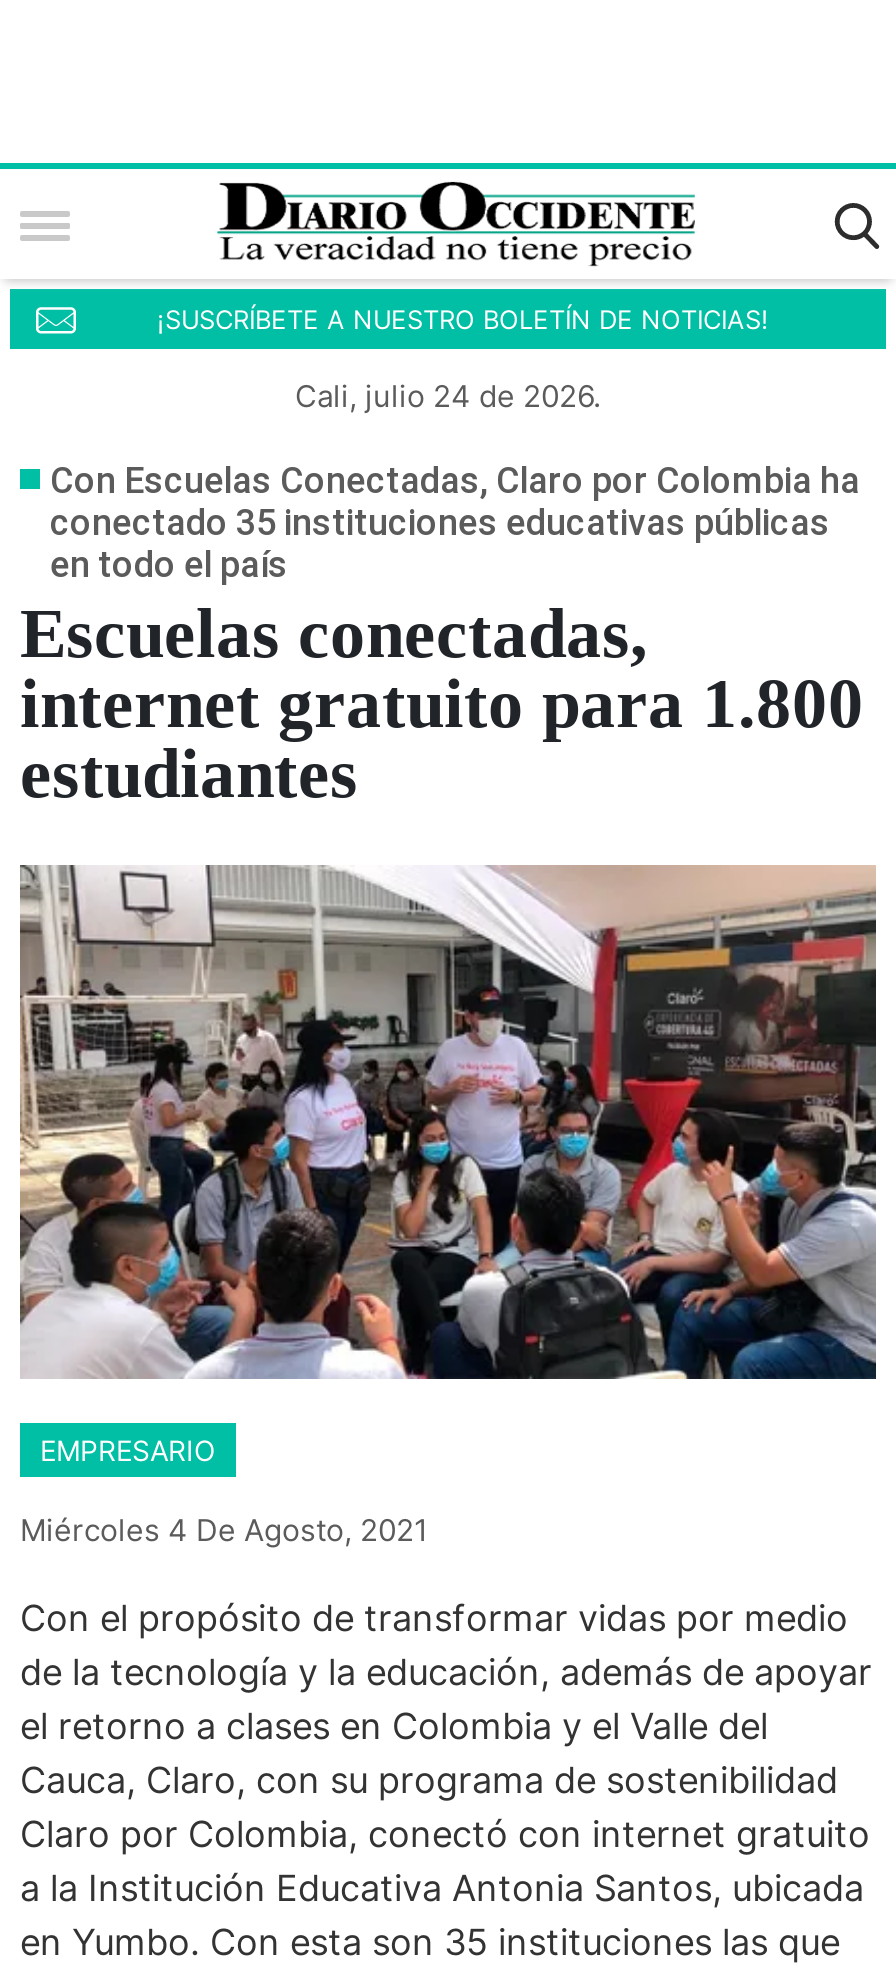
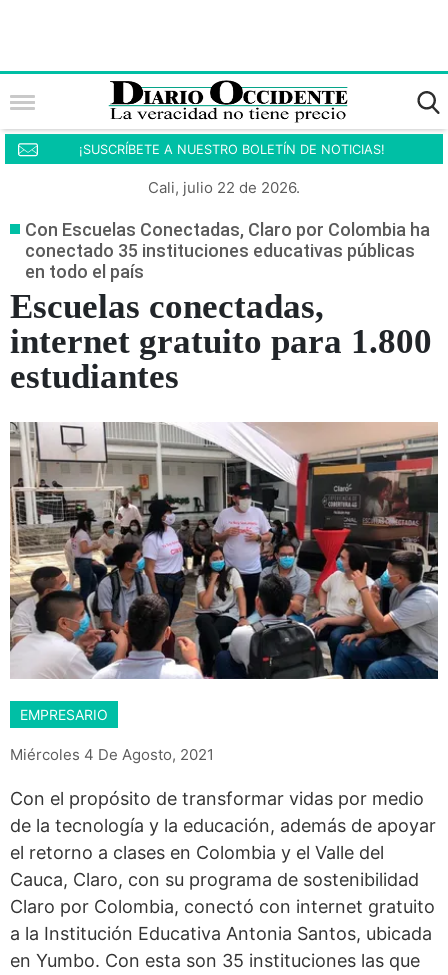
- Cali, julio 24 de 2026.
+ Cali, julio 22 de 2026.
